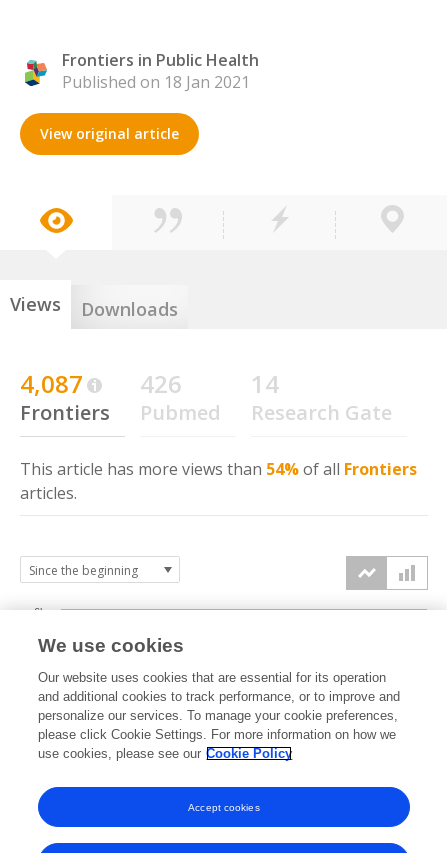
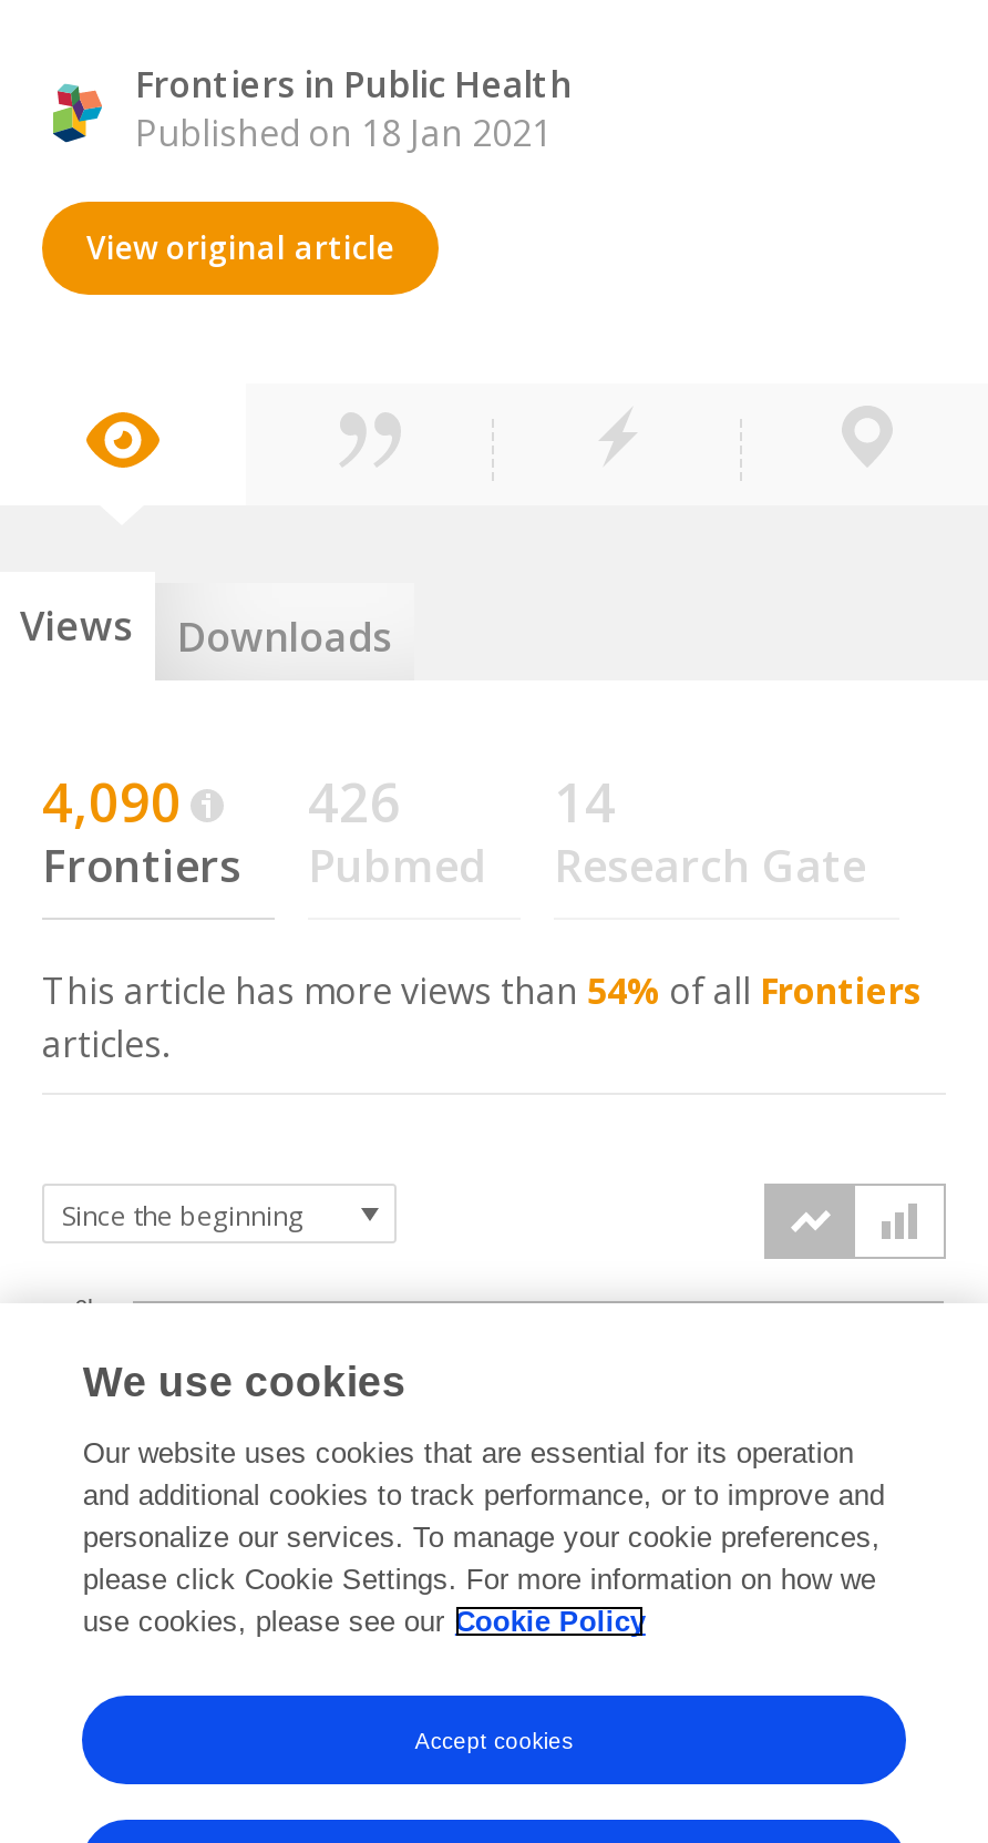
- 4,087
+ 4,090
